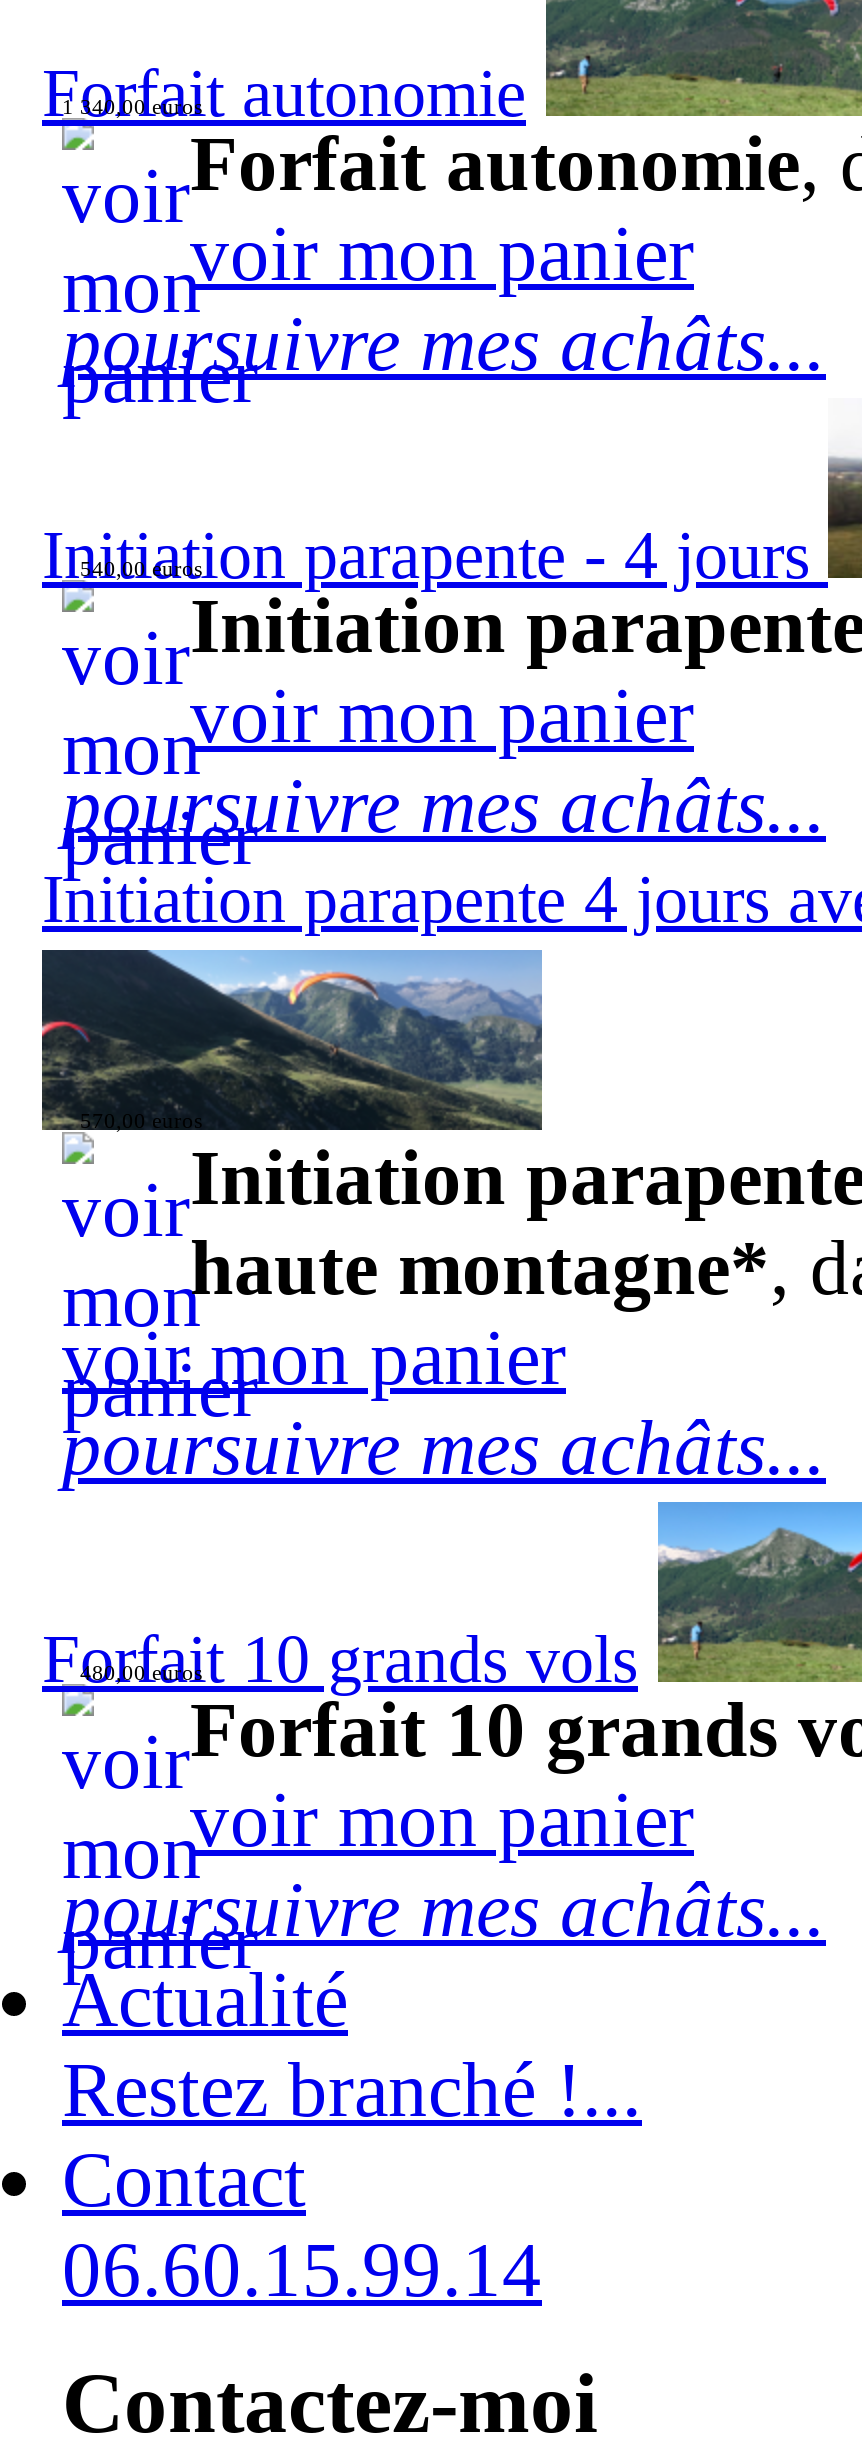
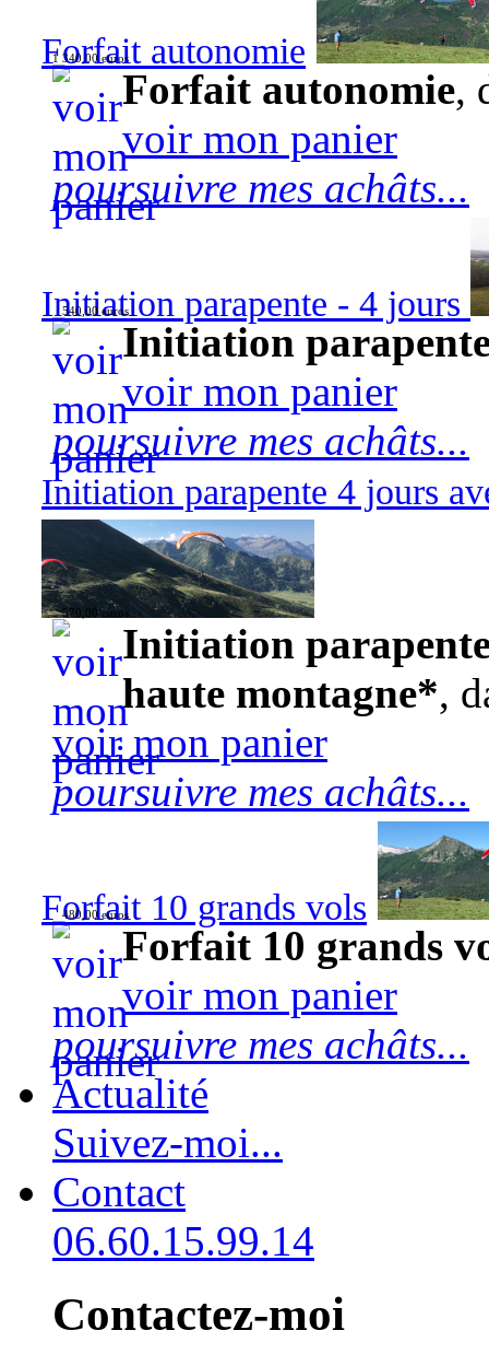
- Restez branché !...
+ Suivez-moi...
